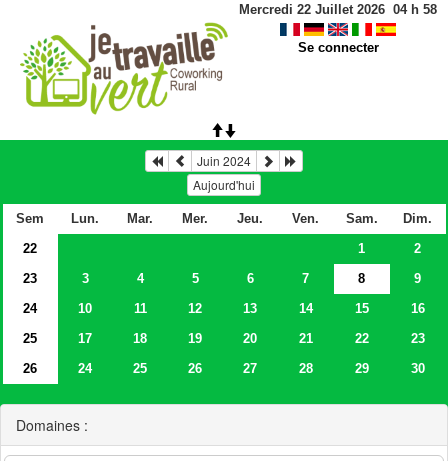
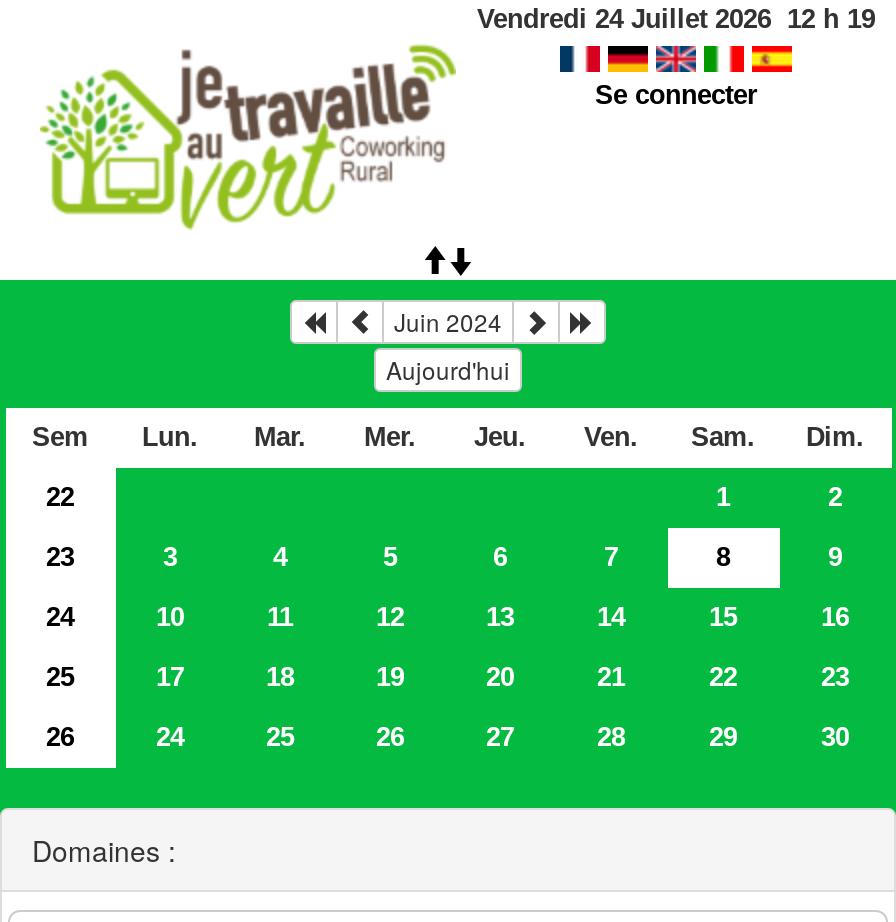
- Mercredi 22 Juillet 2026 04 h 58
+ Vendredi 24 Juillet 2026 12 h 19
